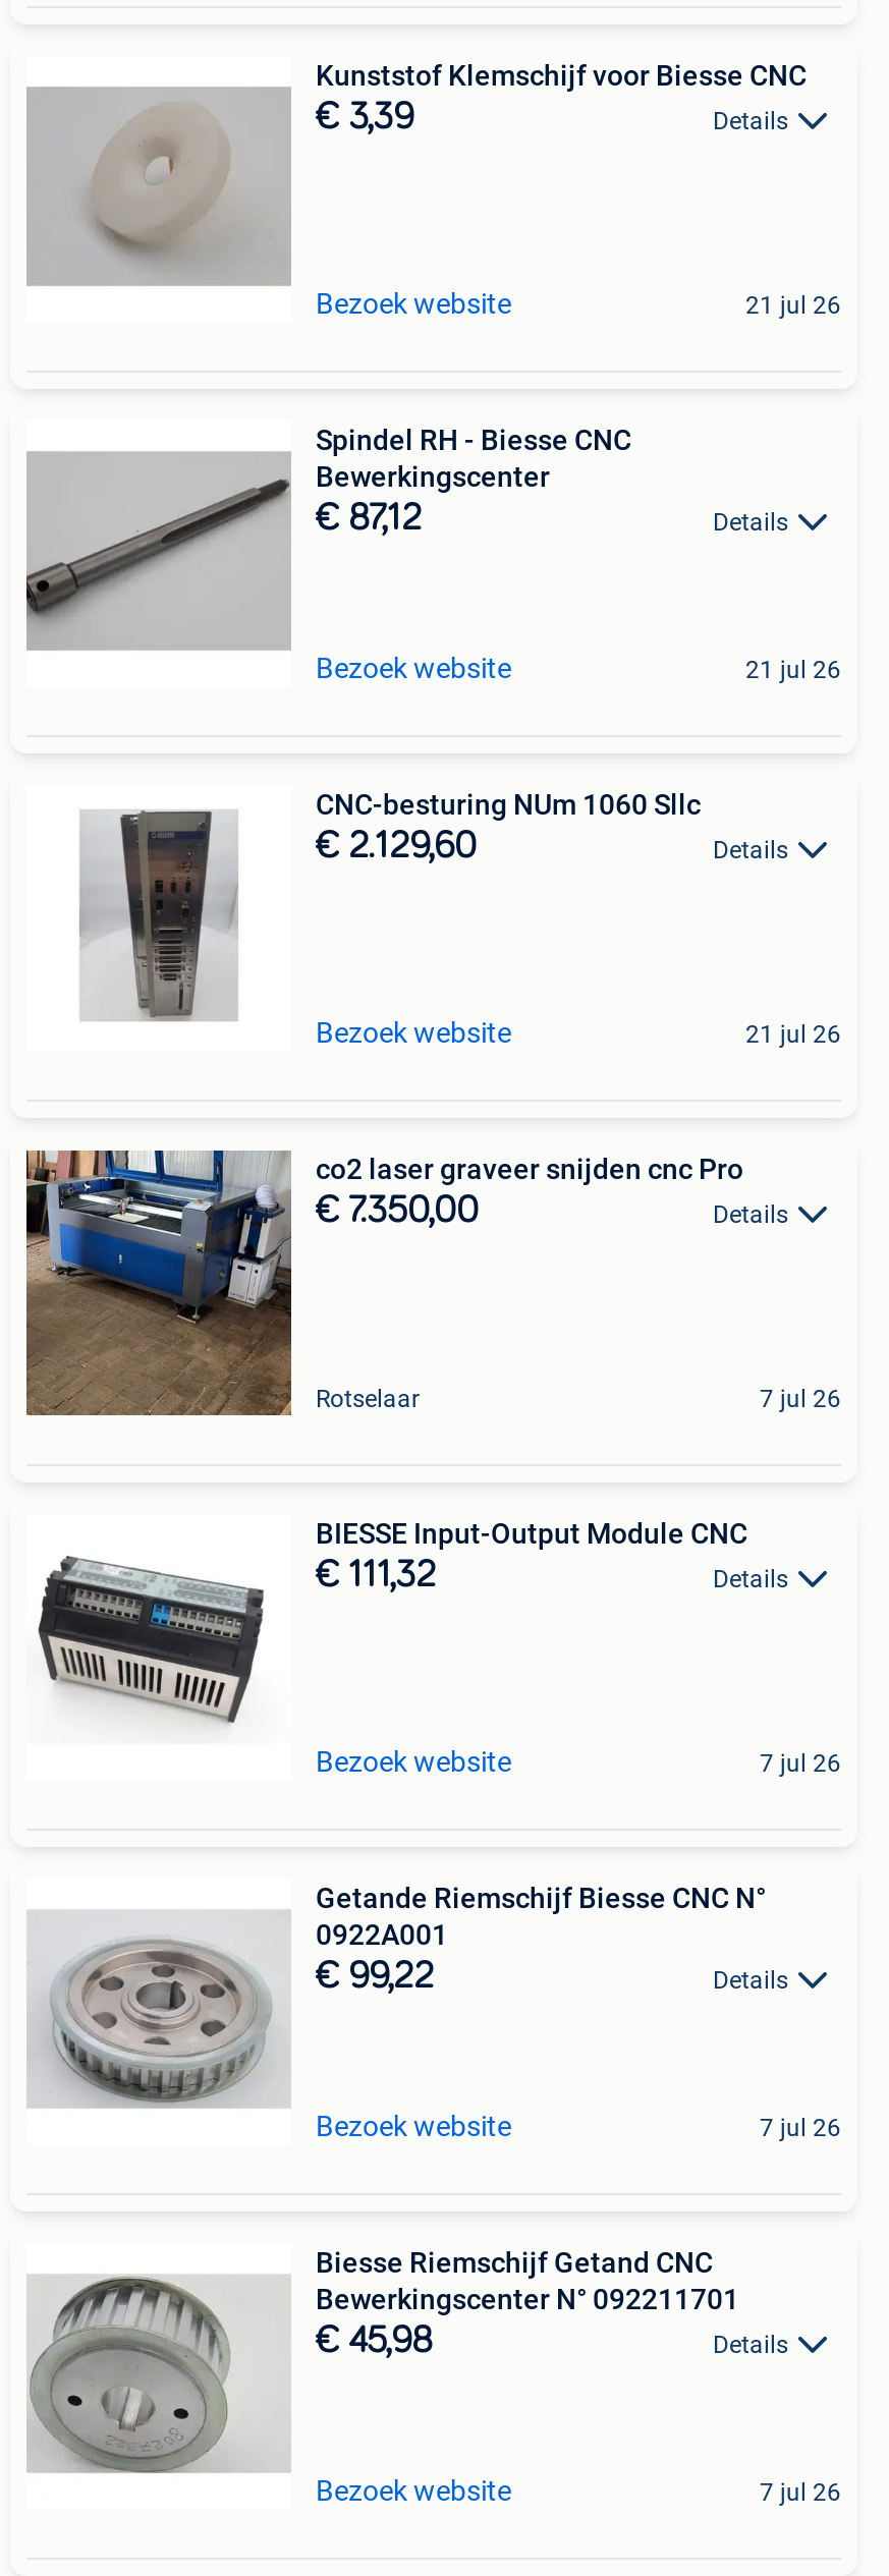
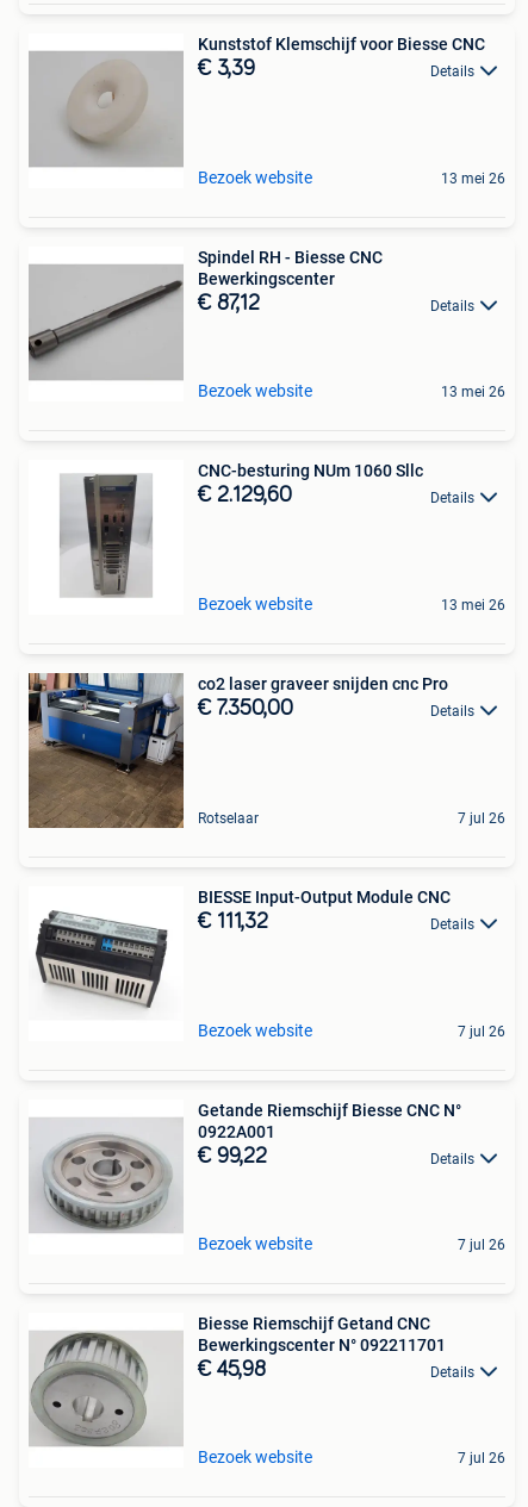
- 21 jul 26
+ 13 mei 26

- 21 jul 26
+ 13 mei 26

- 21 jul 26
+ 13 mei 26
